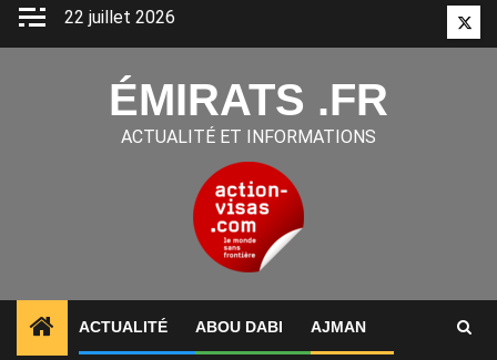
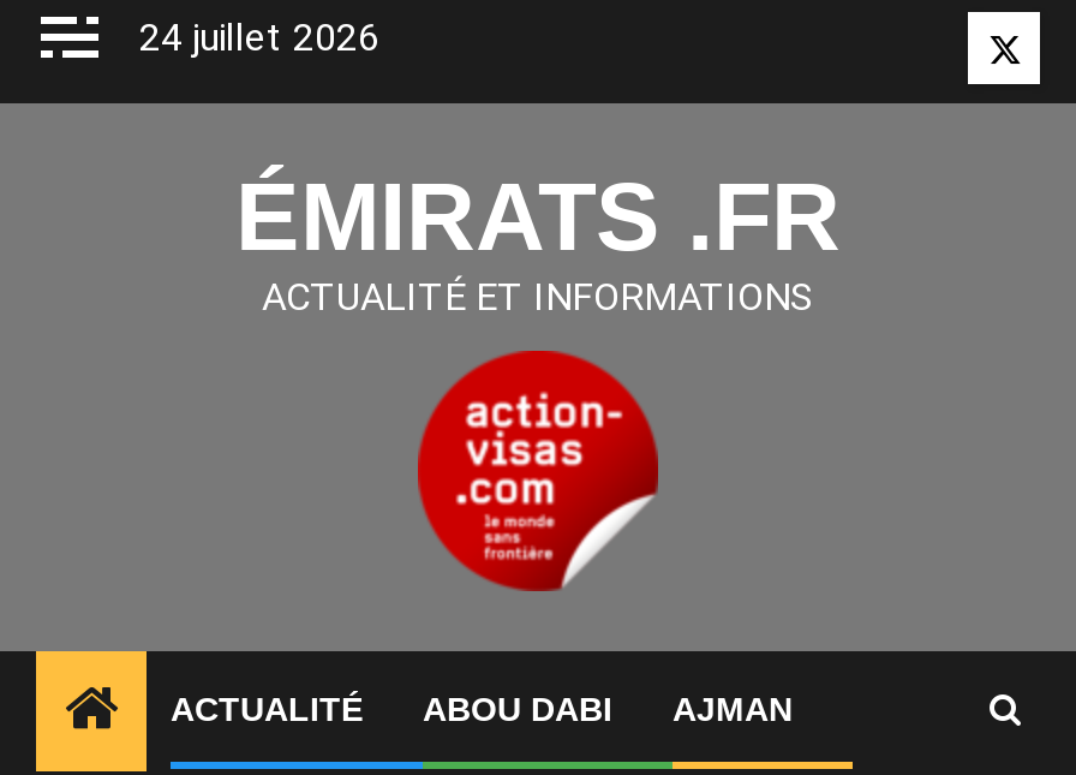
- 22 juillet 2026
+ 24 juillet 2026
